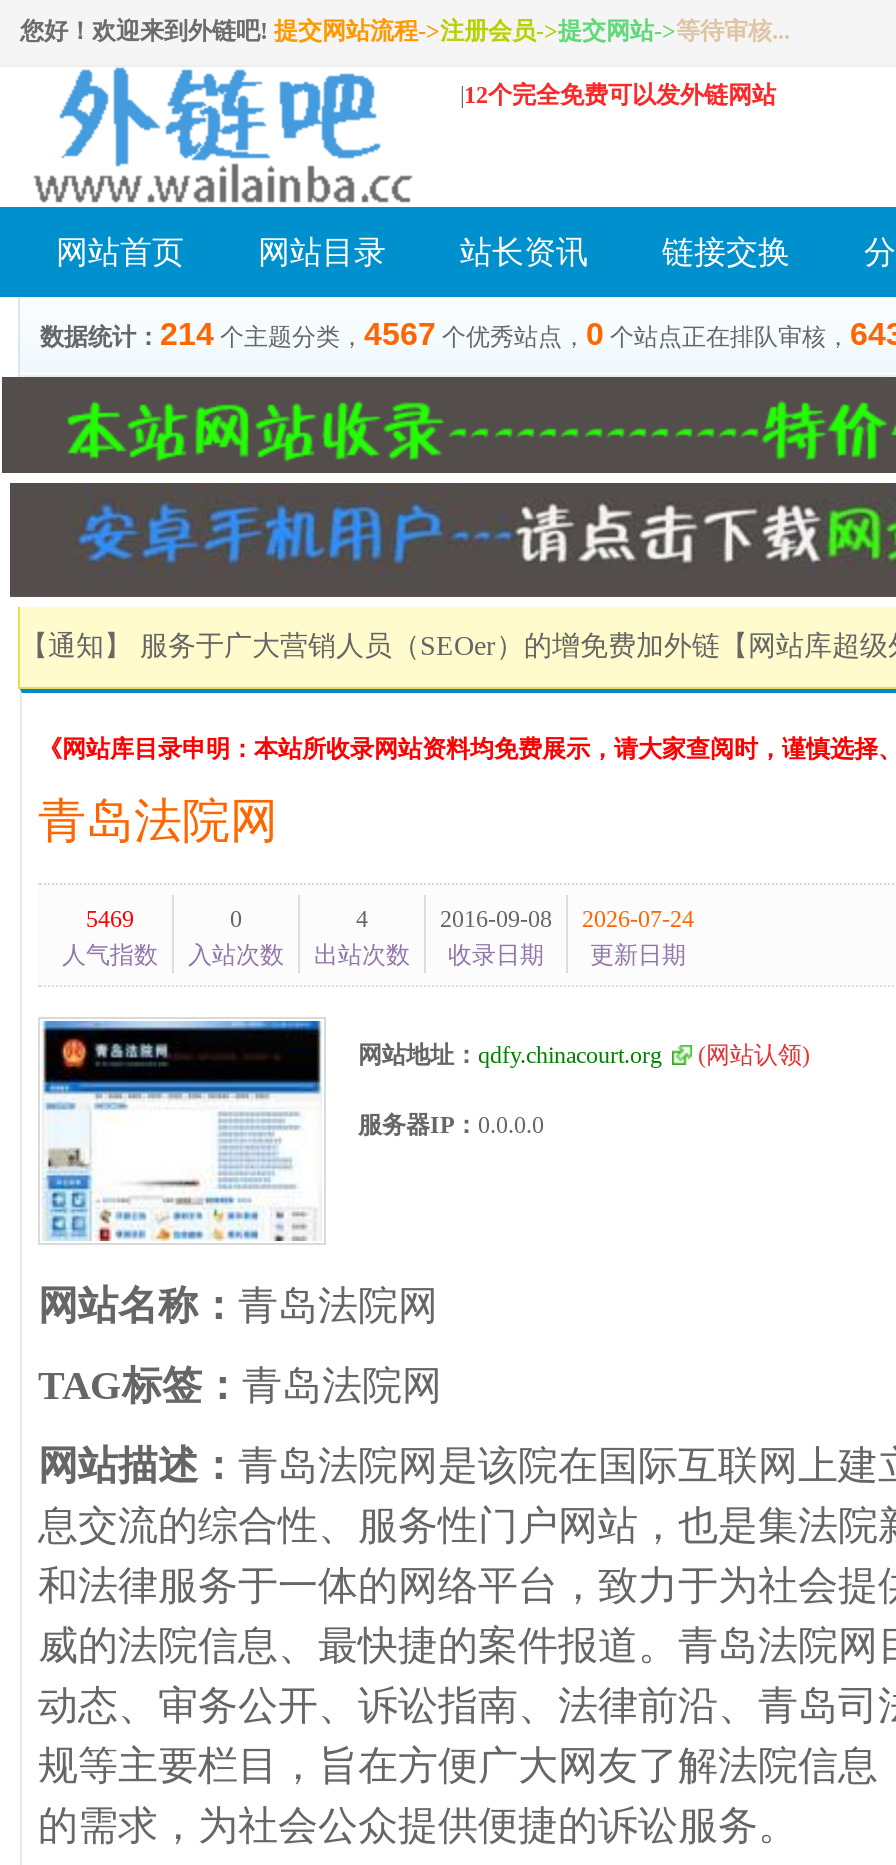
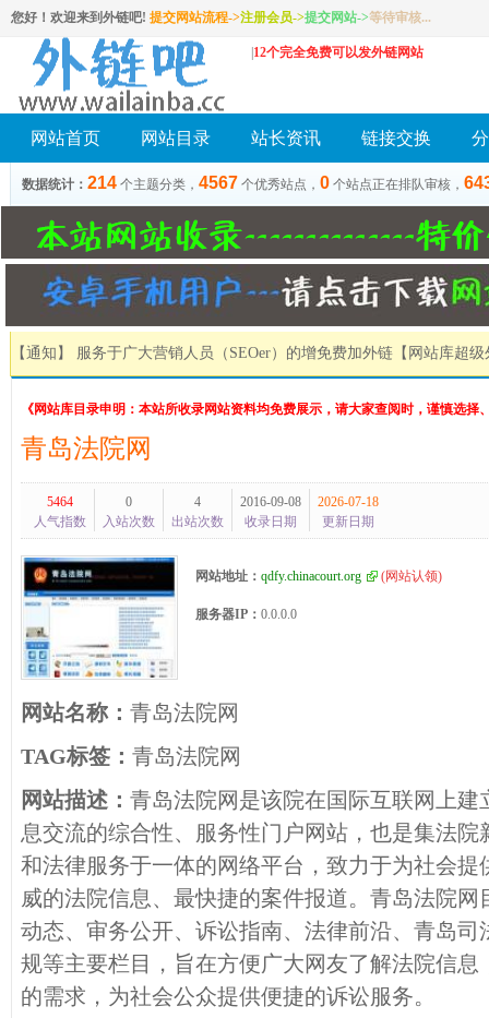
- 5469
+ 5464

- 2016-09-08 2026-07-24
+ 2016-09-08 2026-07-18
